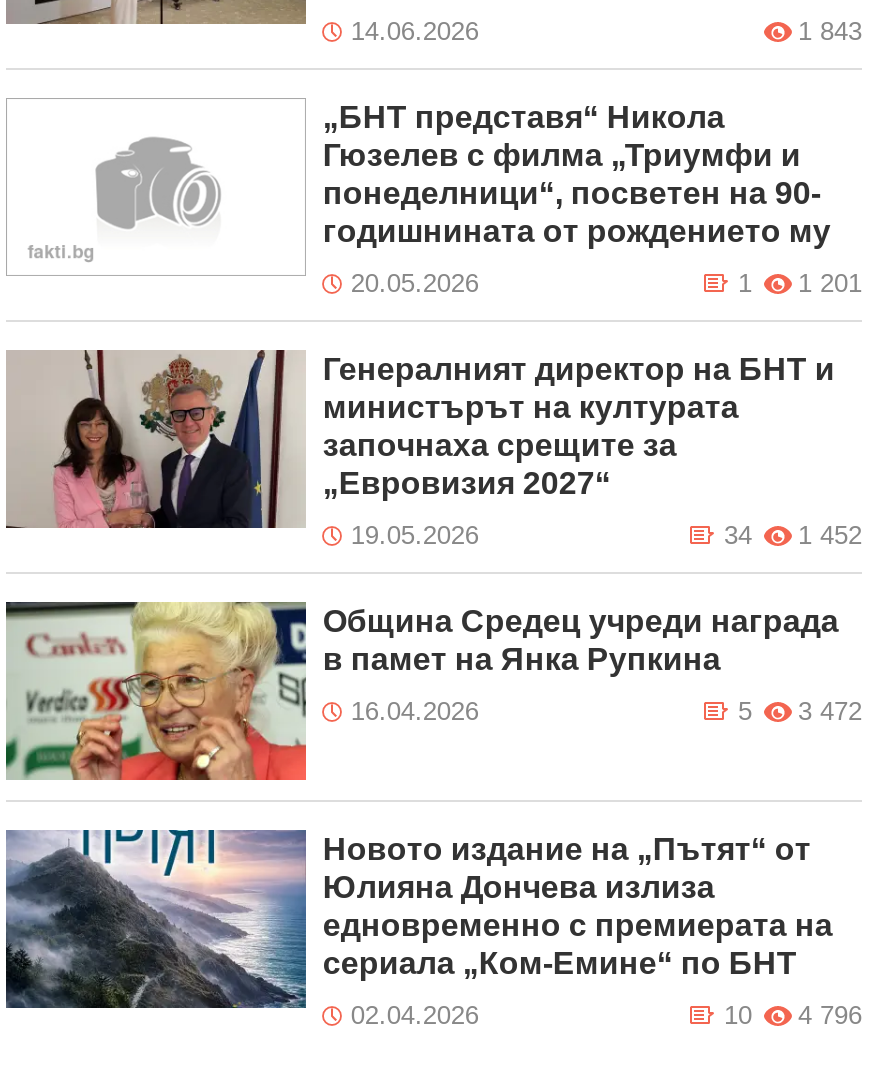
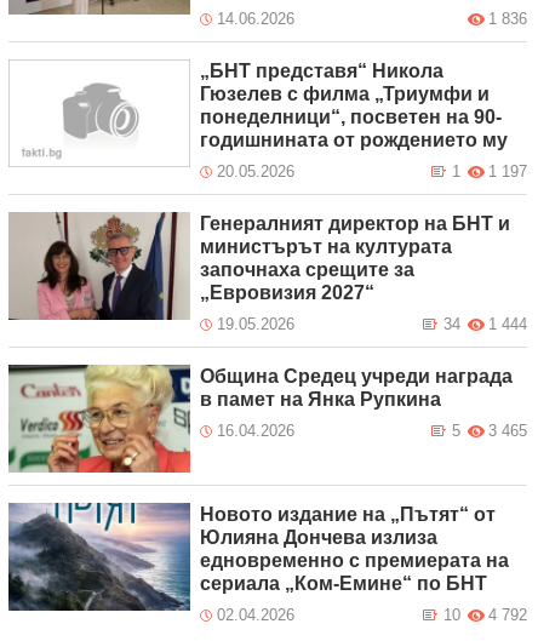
- 1 843
+ 1 836

- 1 1 201
+ 1 1 197

- 34 1 452
+ 34 1 444

- 5 3 472
+ 5 3 465

- 10 4 796
+ 10 4 792
